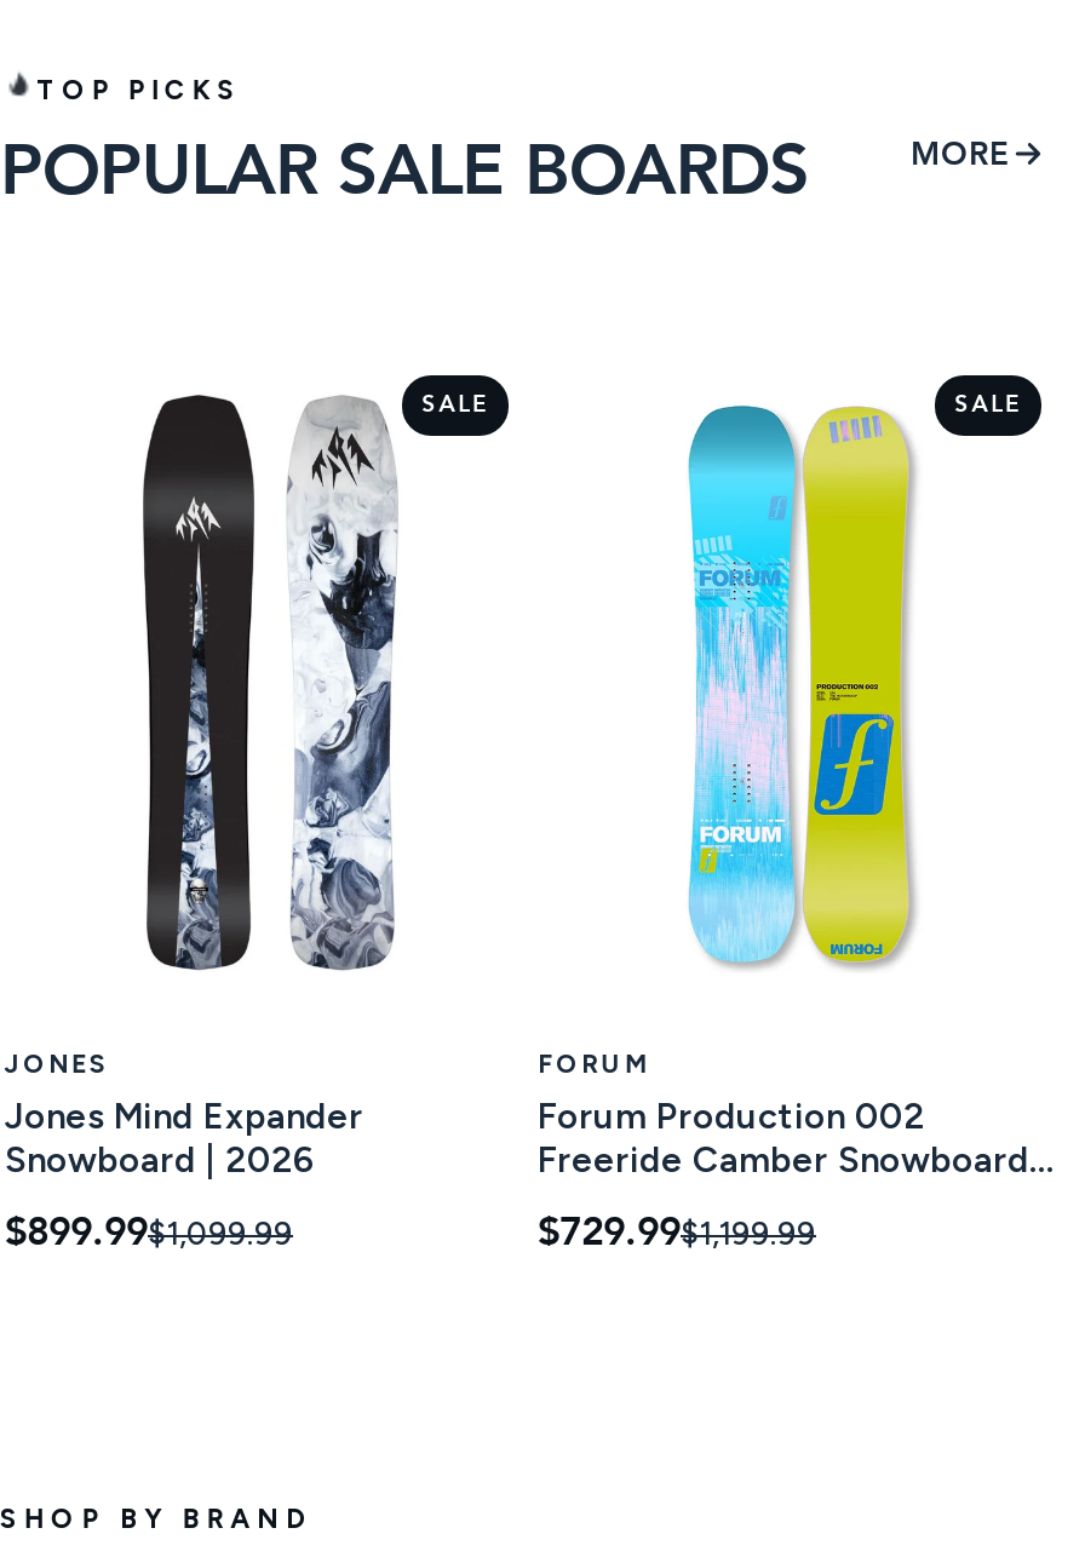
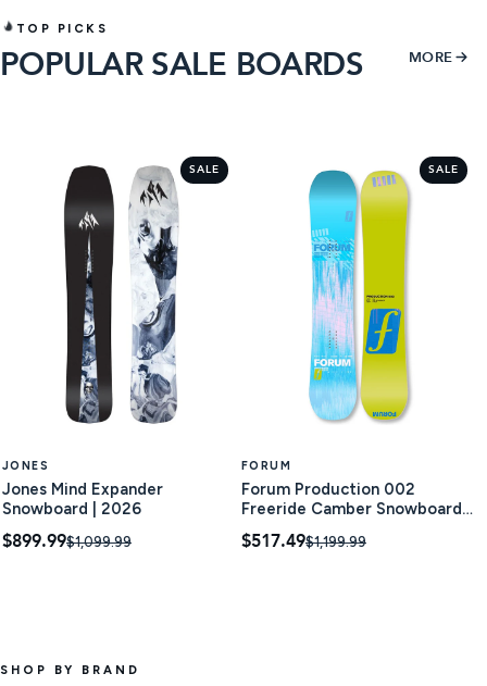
- $729.99$1,199.99
+ $517.49$1,199.99
